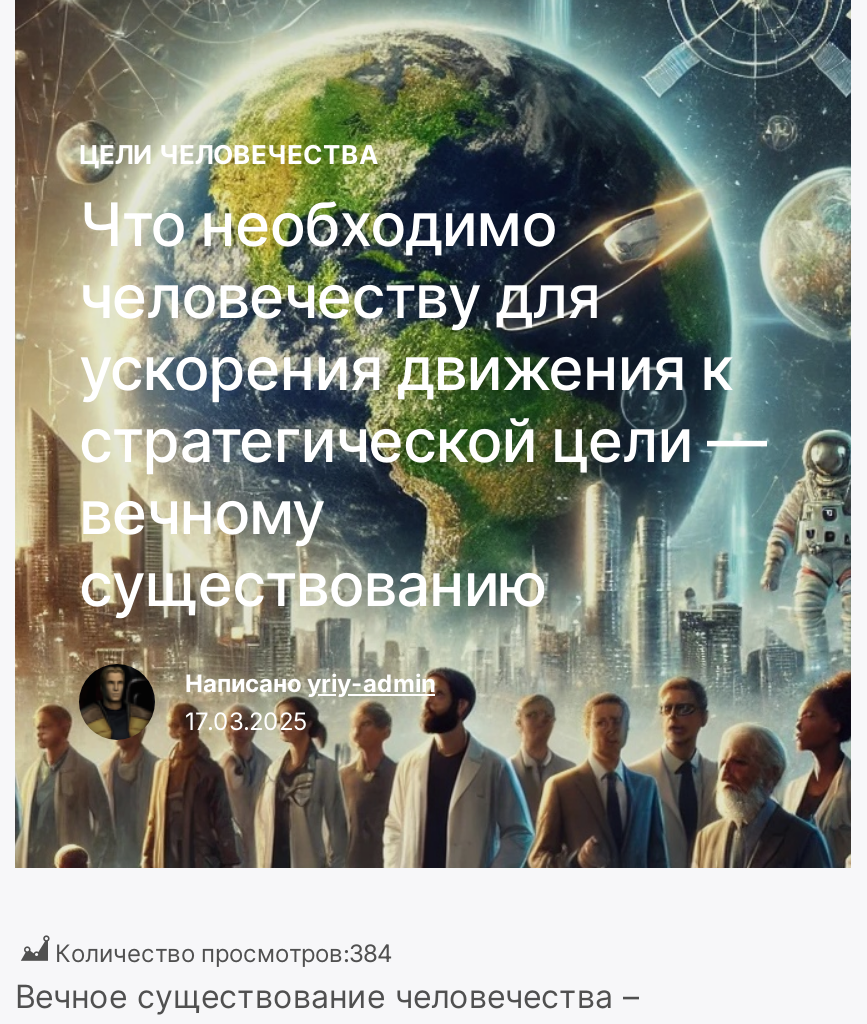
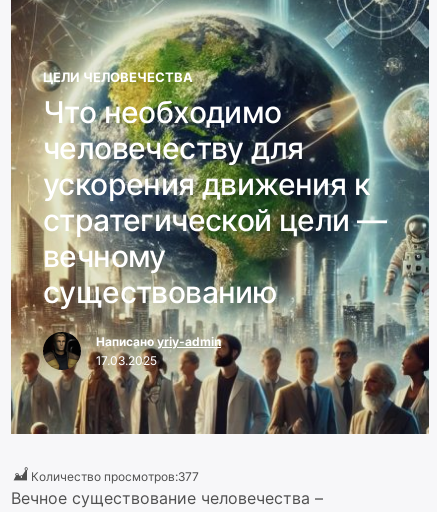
- Количество просмотров:384
+ Количество просмотров:377
